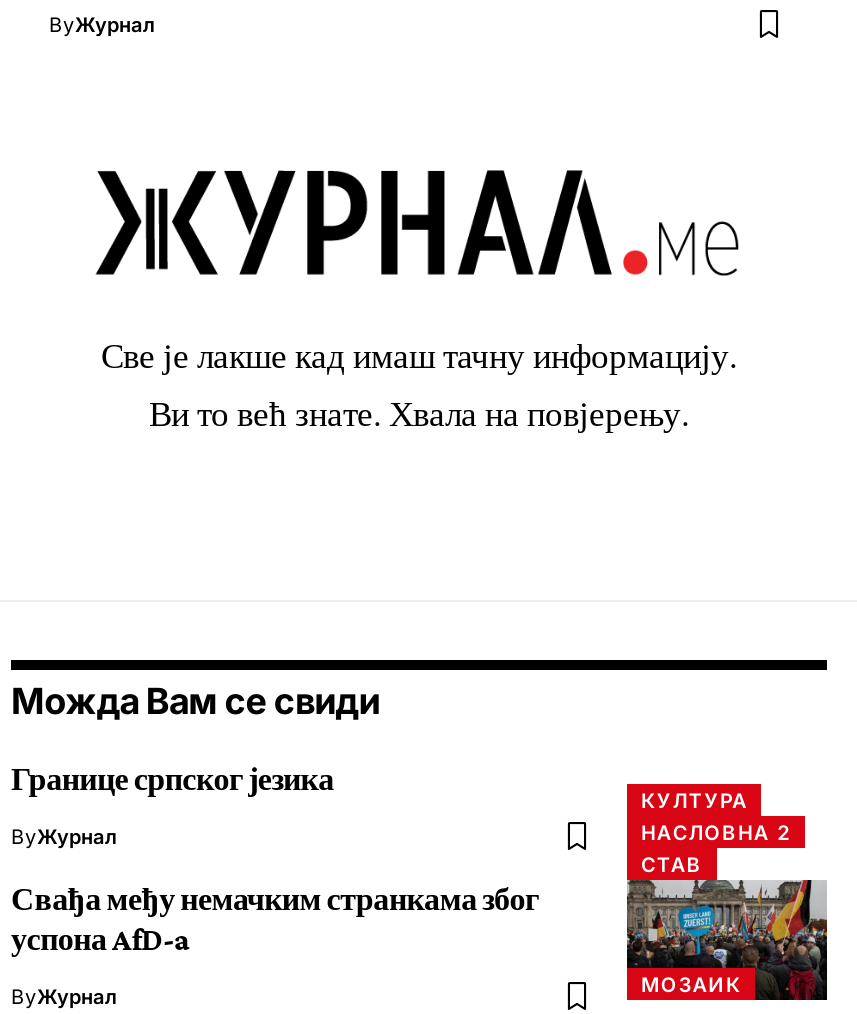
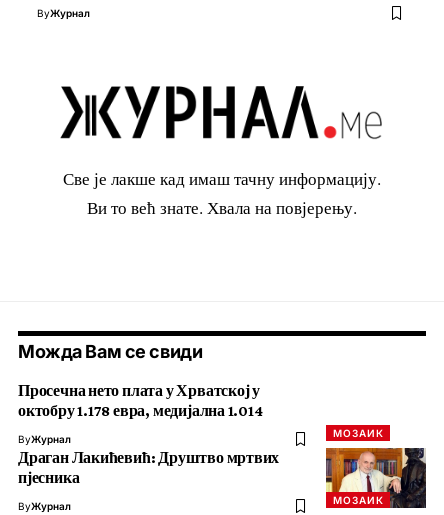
- Границе српског језика
+ Просечна нето плата у Хрватској у
+ октобру 1.178 евра, медијална 1.014

- КУЛТУРА
- НАСЛОВНА 2
- СТАВ
+ МОЗАИК

- Свађа међу немачким странкама због
- успона AfD-a
+ Драган Лакићевић: Друштво мртвих
+ пјесника

- [image]
+ [image]
